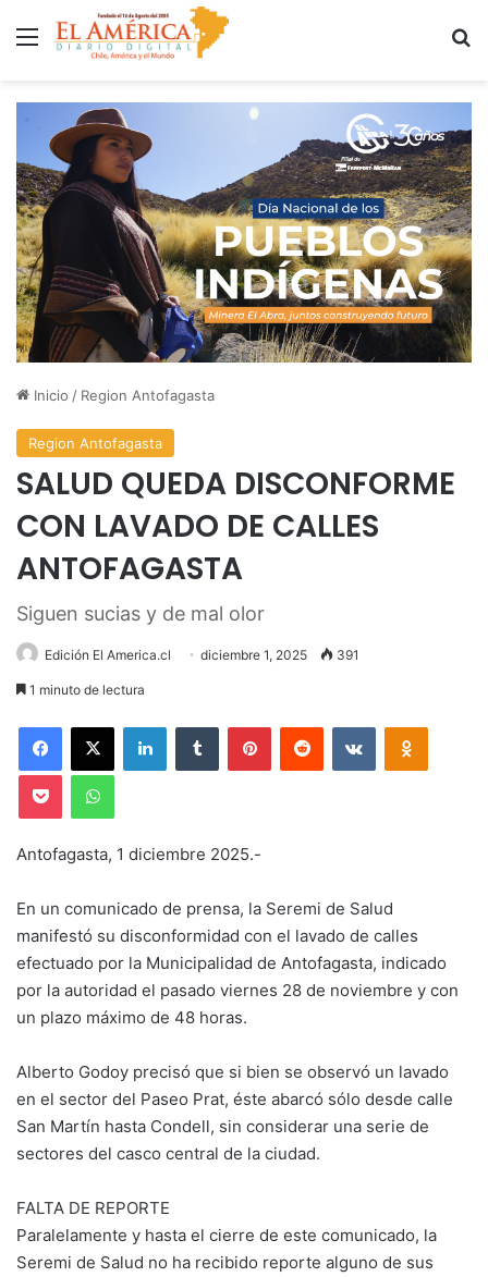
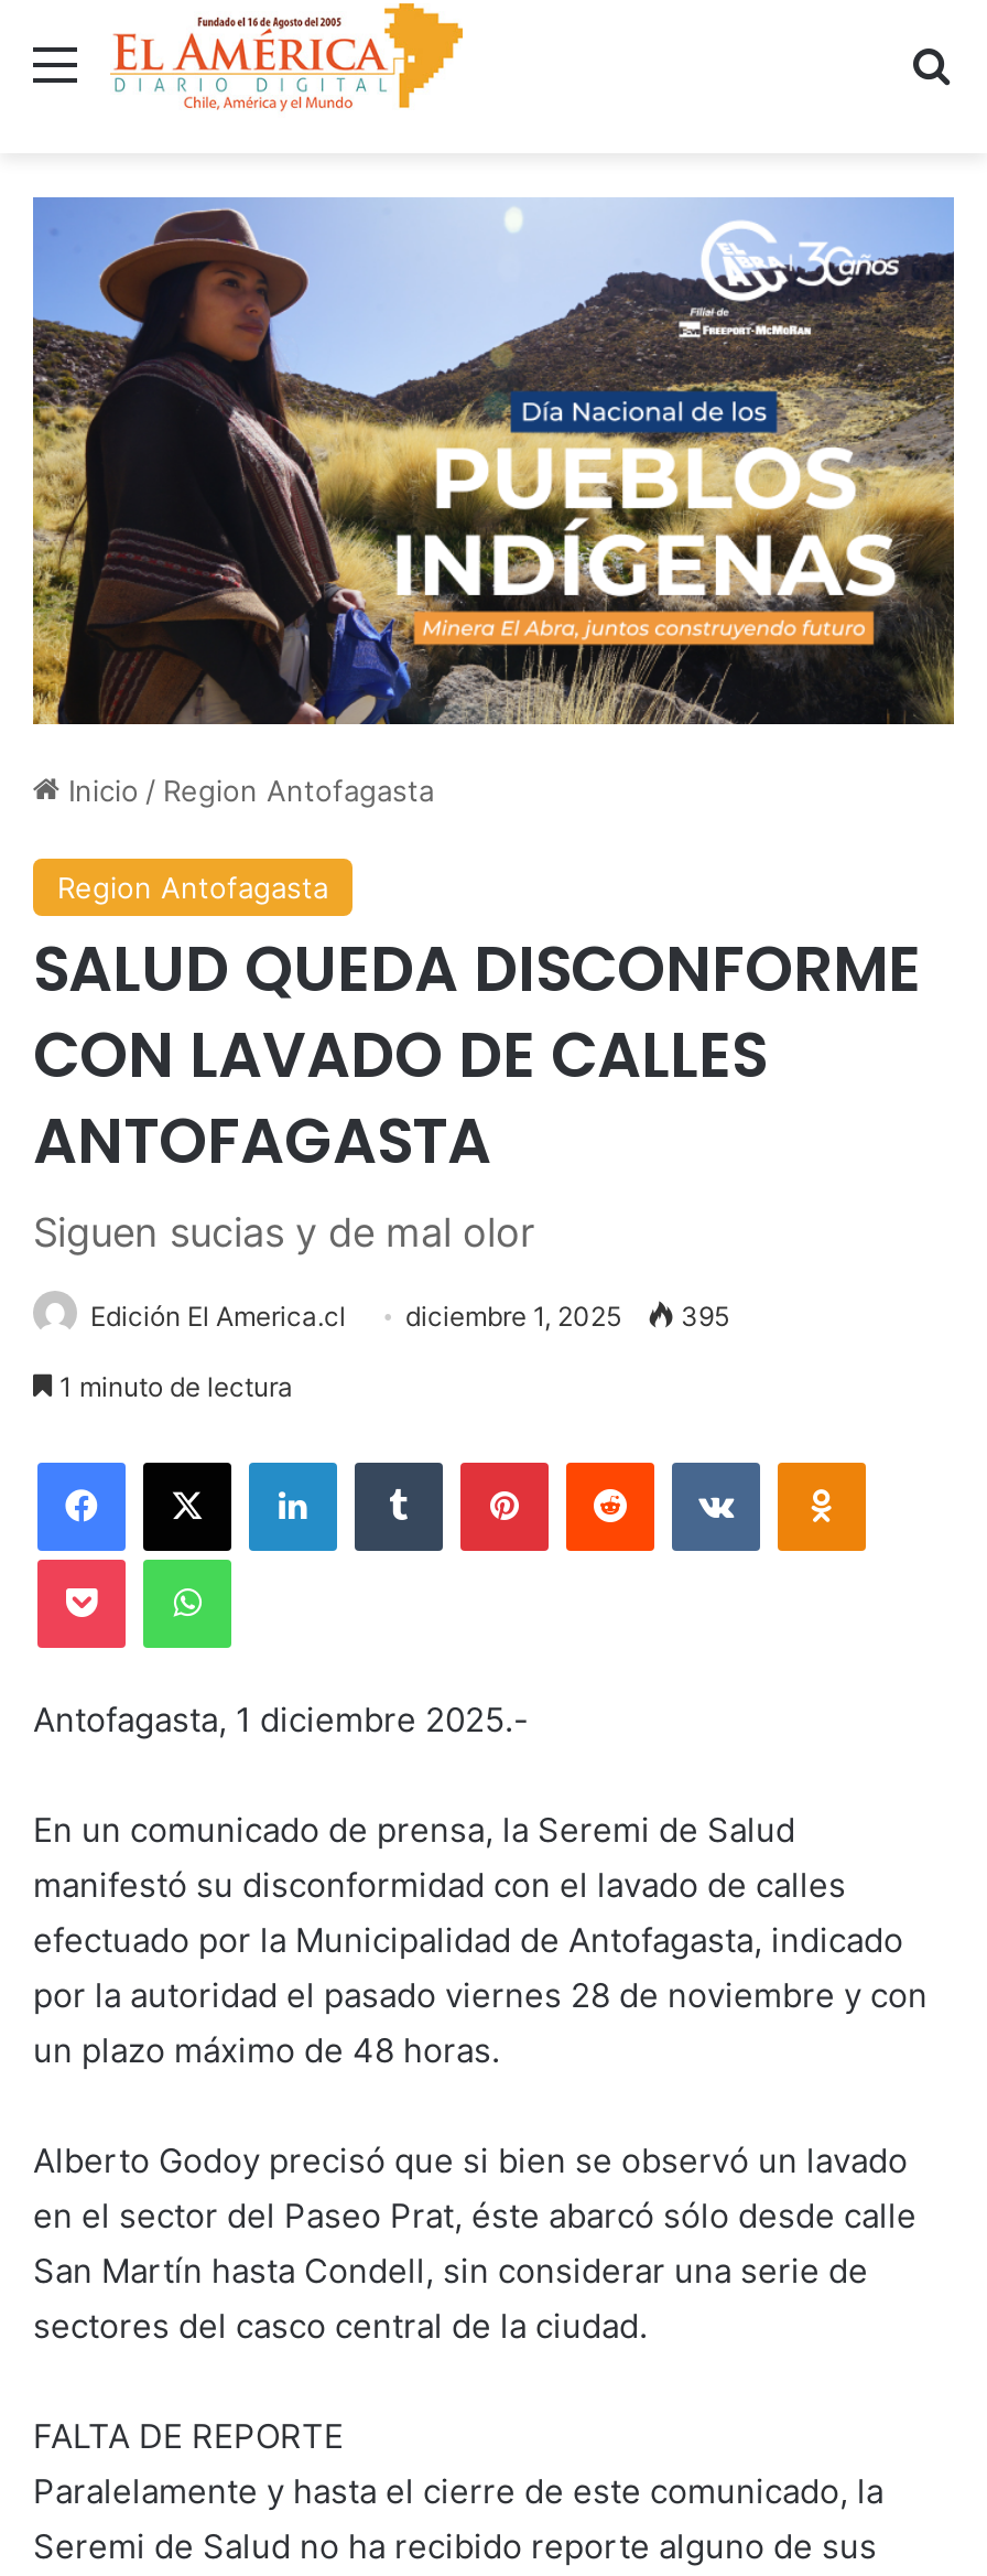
- Edición El America.cl diciembre 1, 2025 391
+ Edición El America.cl diciembre 1, 2025 395
